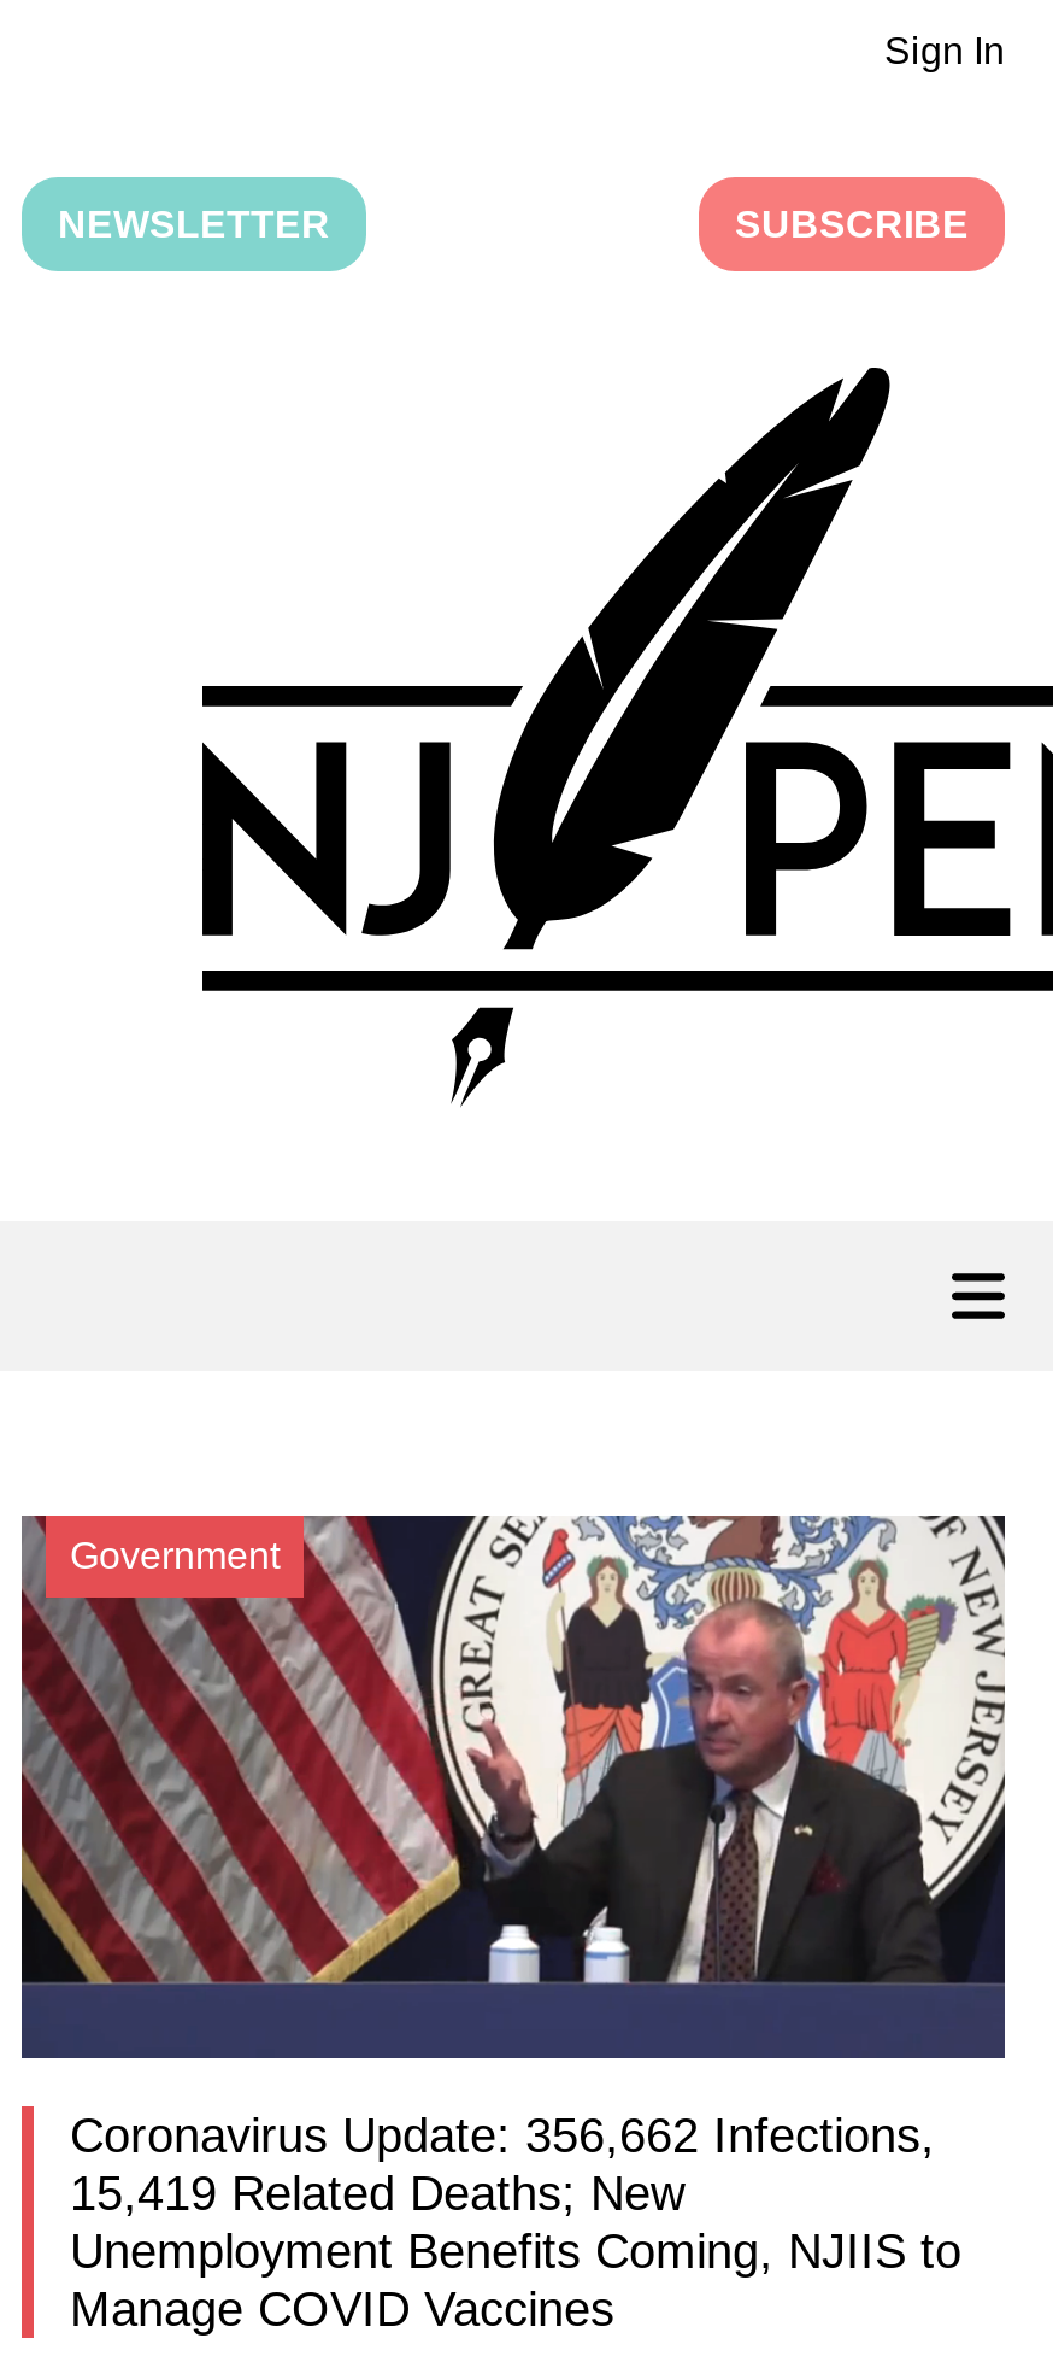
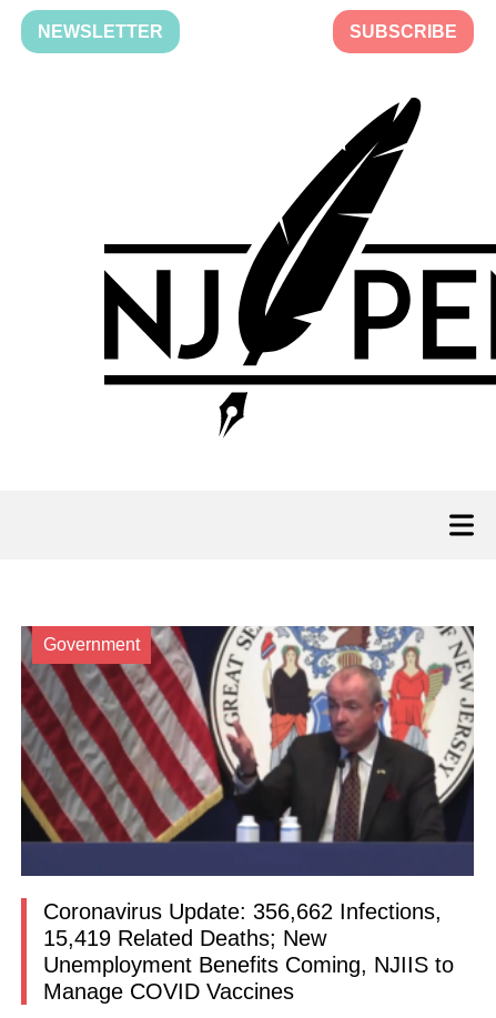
- Sign In
